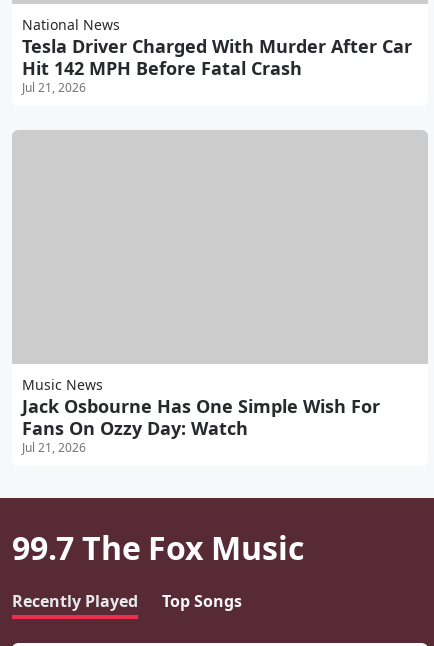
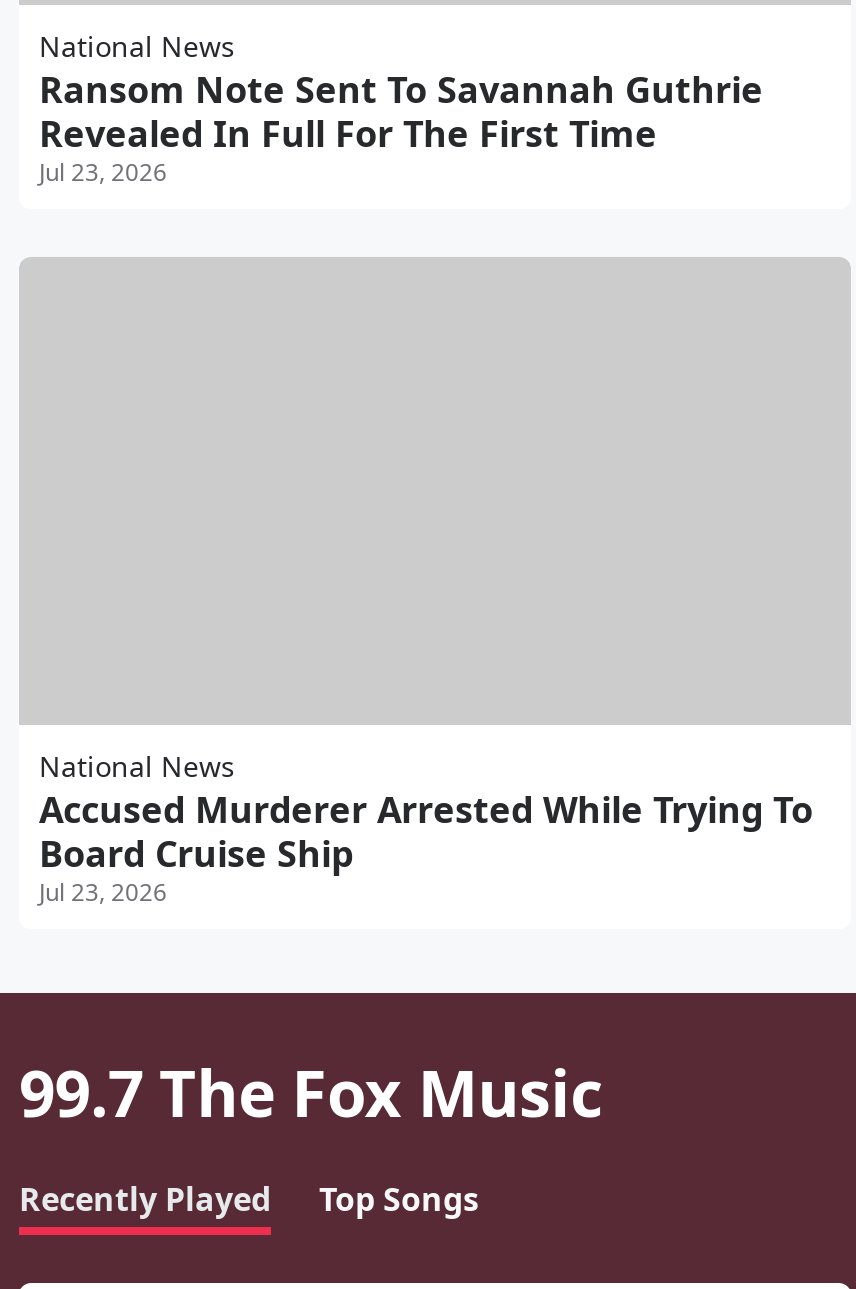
- Tesla Driver Charged With Murder After Car
- Hit 142 MPH Before Fatal Crash
- Jul 21, 2026
+ Ransom Note Sent To Savannah Guthrie
+ Revealed In Full For The First Time
+ Jul 23, 2026

- Music News
- Jack Osbourne Has One Simple Wish For
- Fans On Ozzy Day: Watch
- Jul 21, 2026
+ National News
+ Accused Murderer Arrested While Trying To
+ Board Cruise Ship
+ Jul 23, 2026
